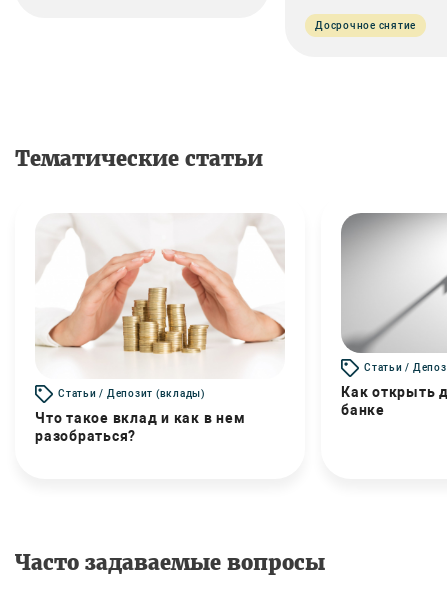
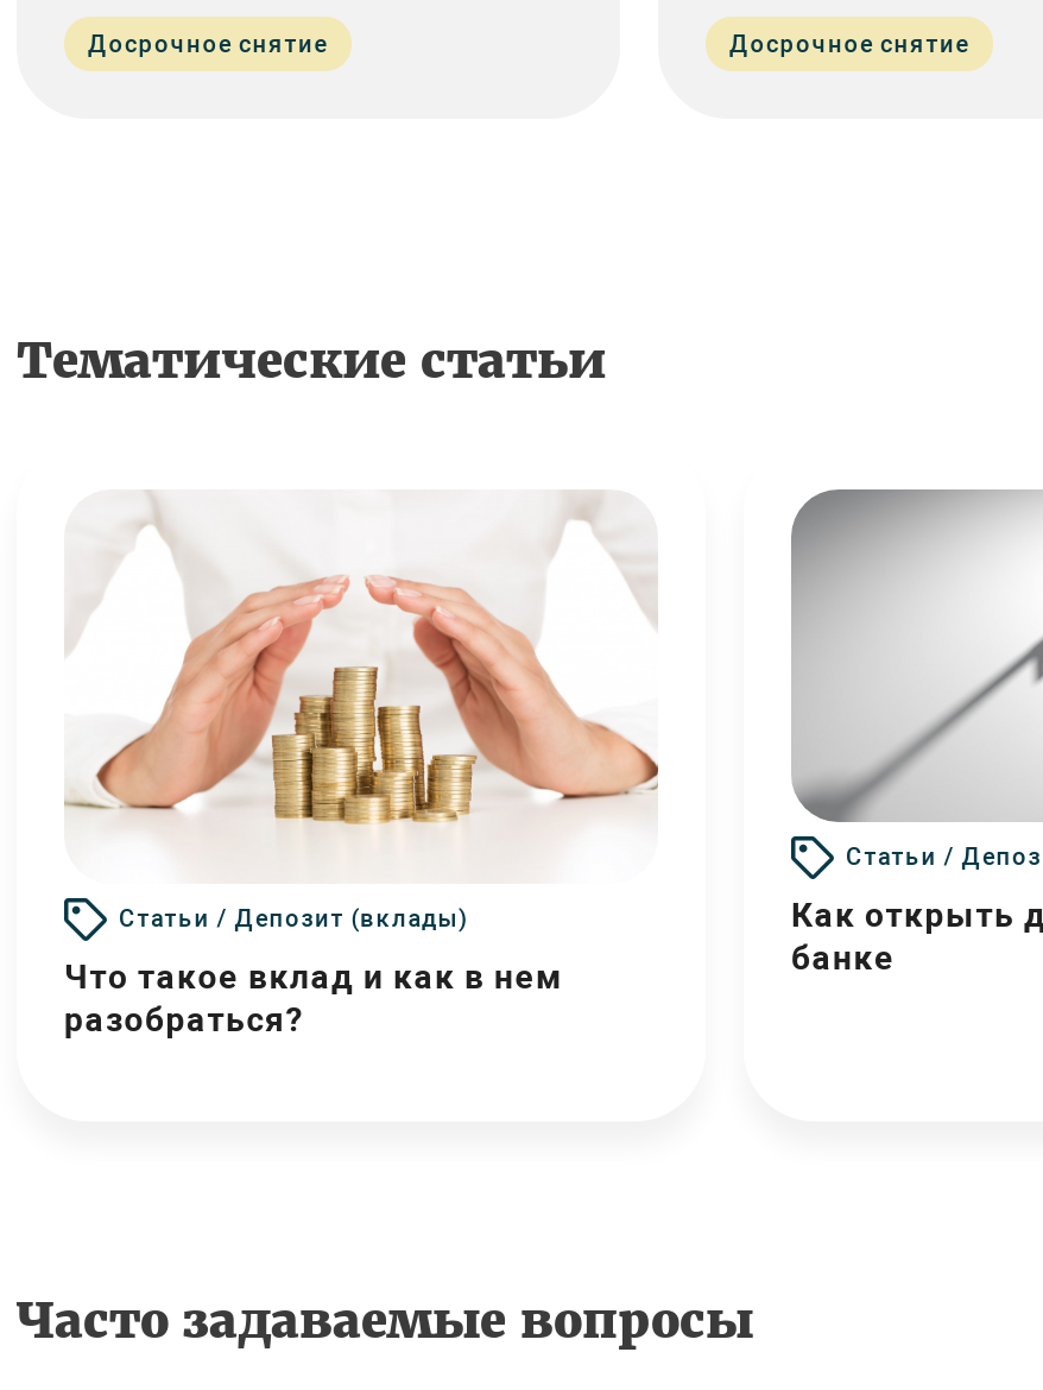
+ Досрочное снятие
